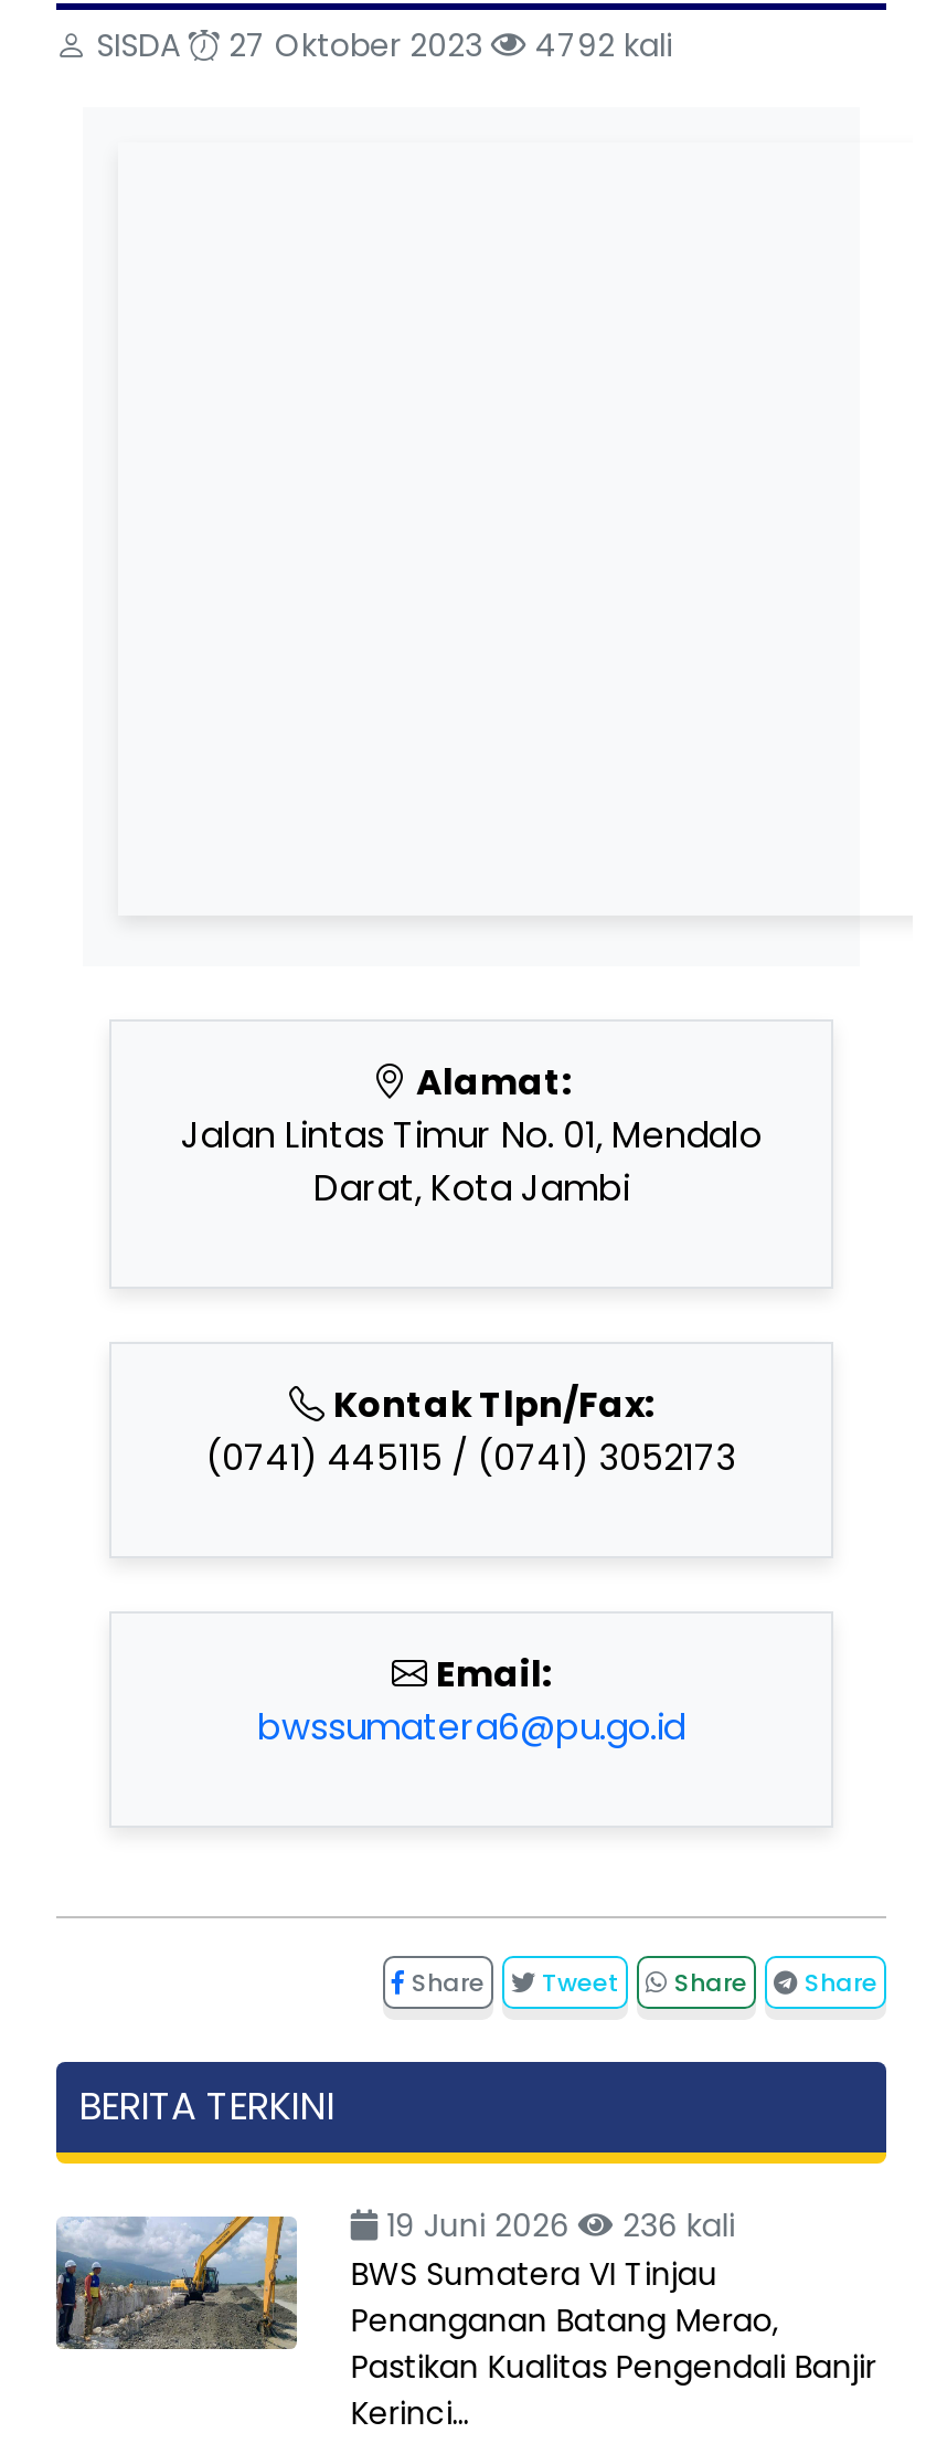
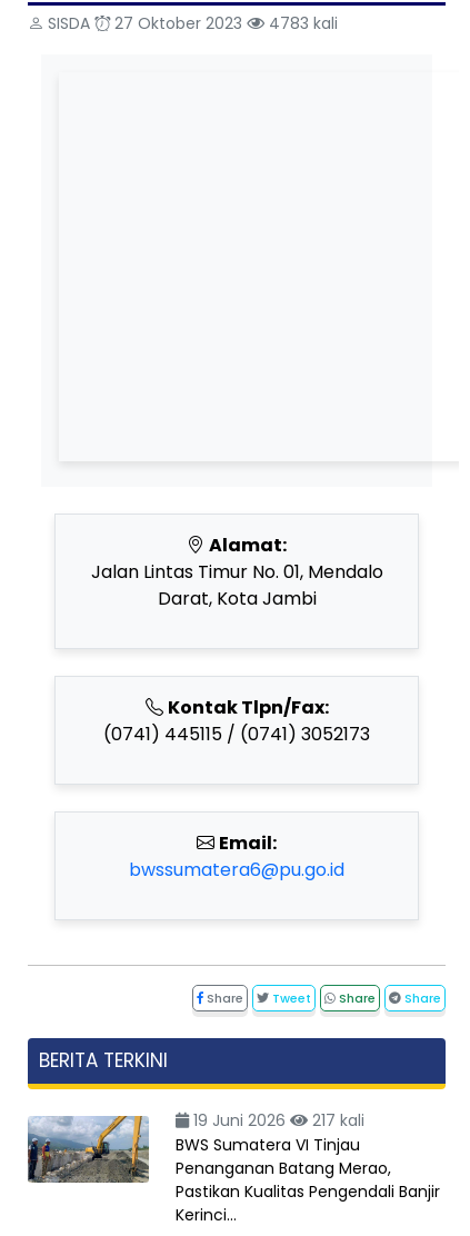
- SISDA 27 Oktober 2023 4792 kali
+ SISDA 27 Oktober 2023 4783 kali

- 19 Juni 2026 236 kali
+ 19 Juni 2026 217 kali
